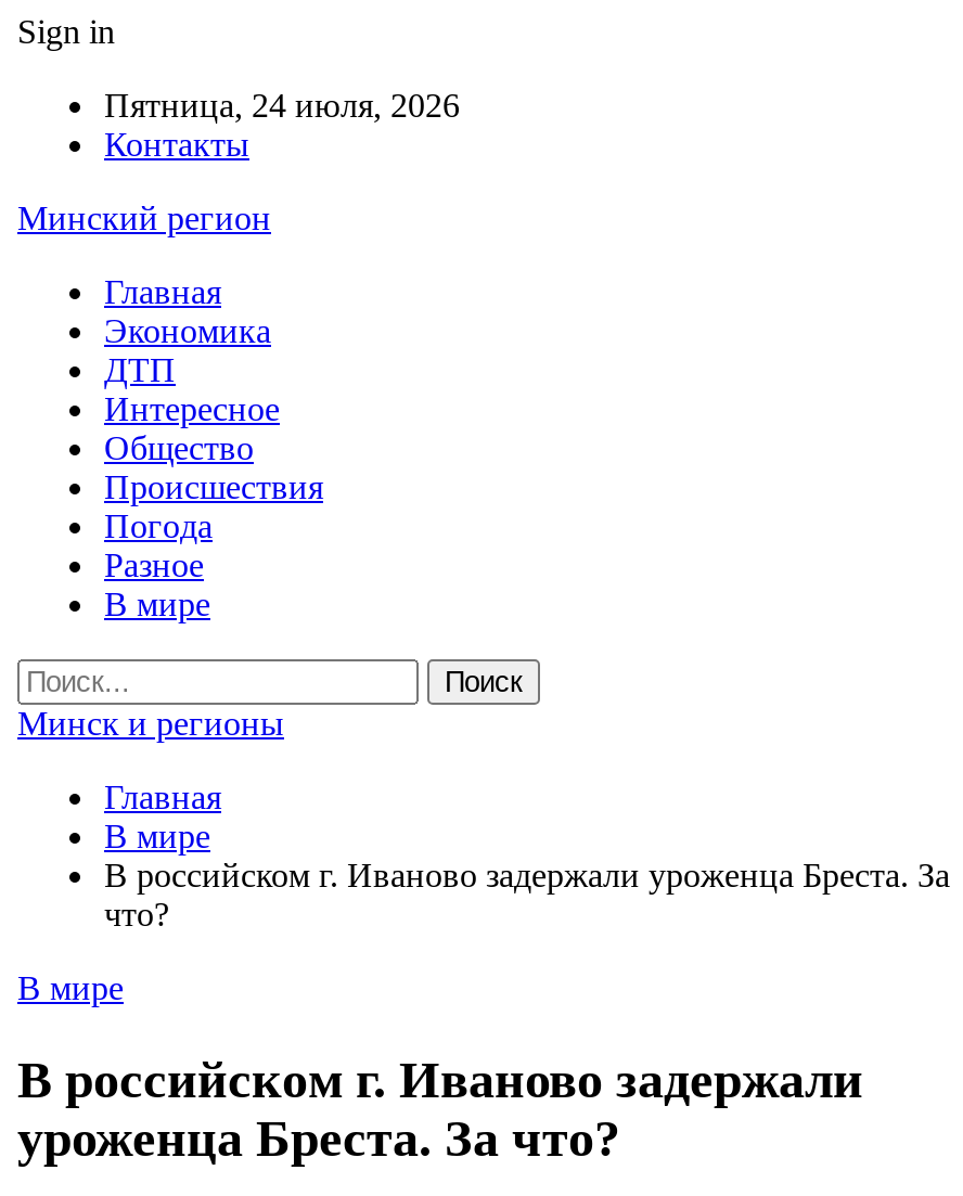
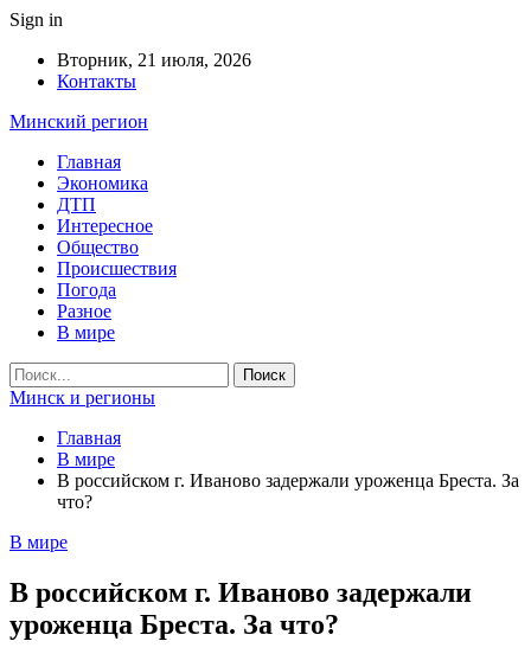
- Пятница, 24 июля, 2026
+ Вторник, 21 июля, 2026
